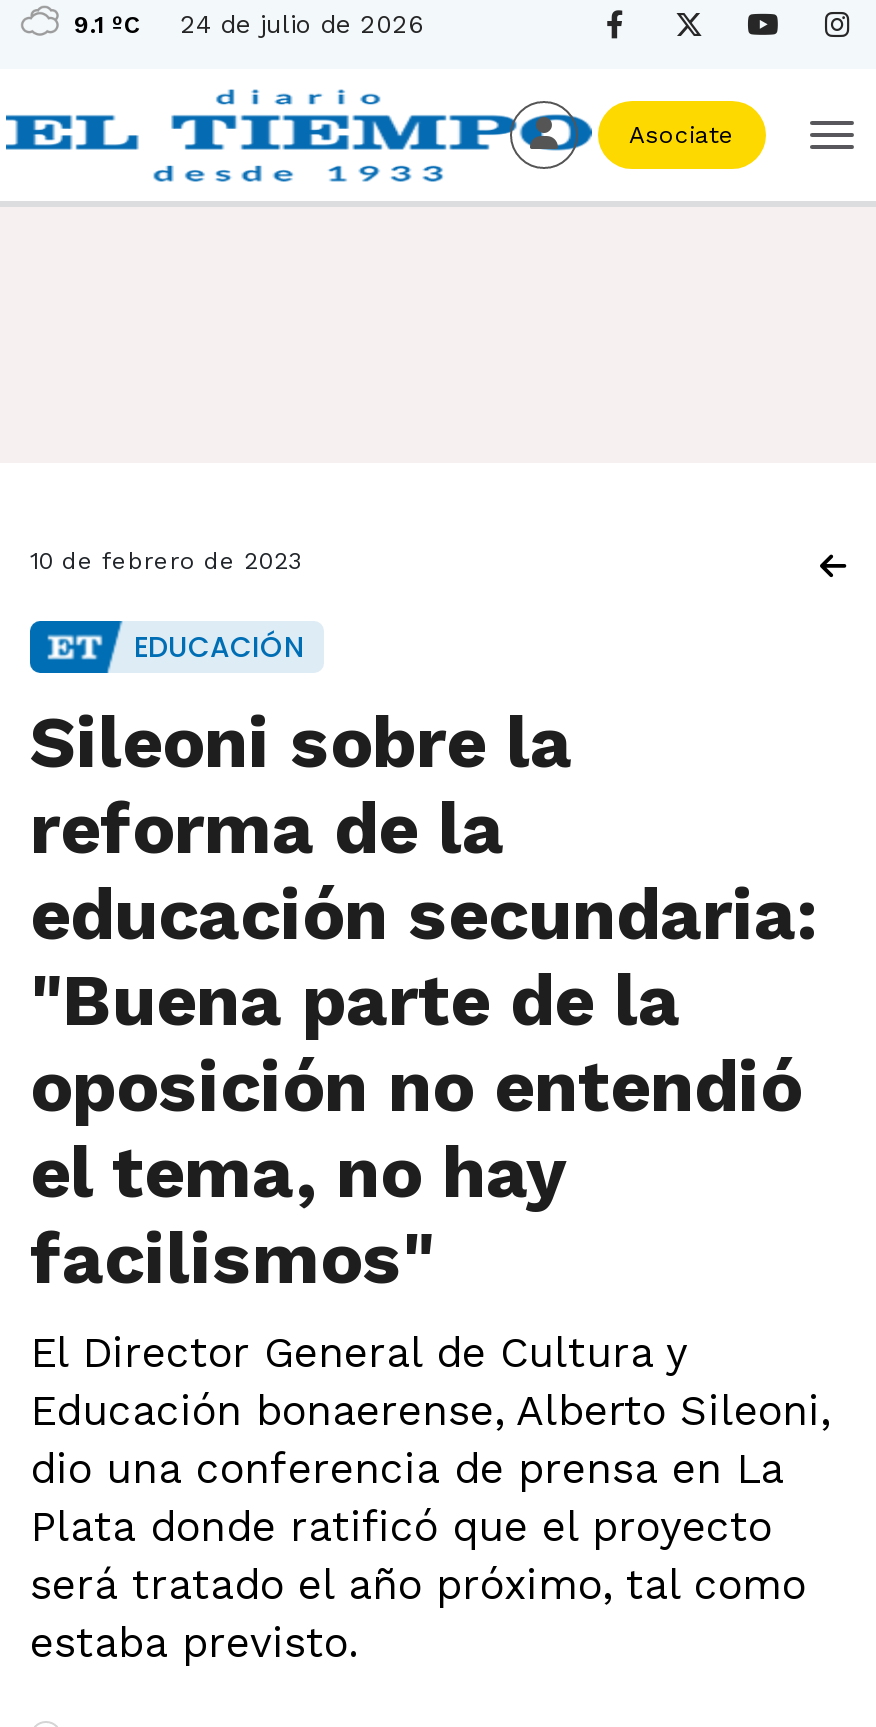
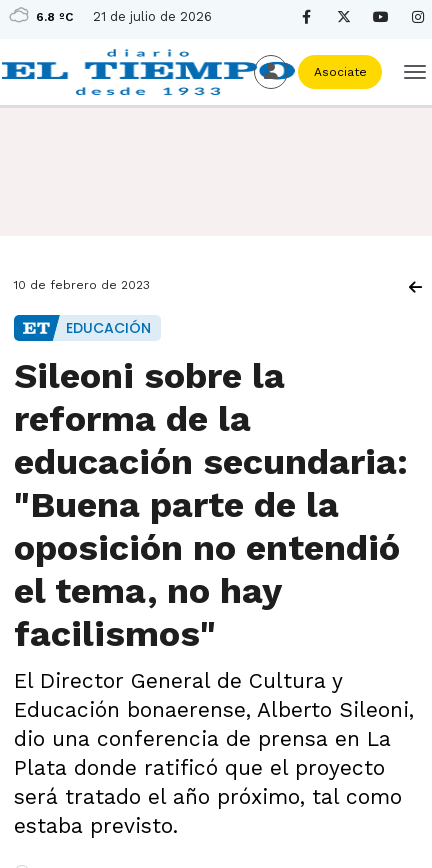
- 9.1 ºC
+ 6.8 ºC

- 24 de julio de 2026
+ 21 de julio de 2026
